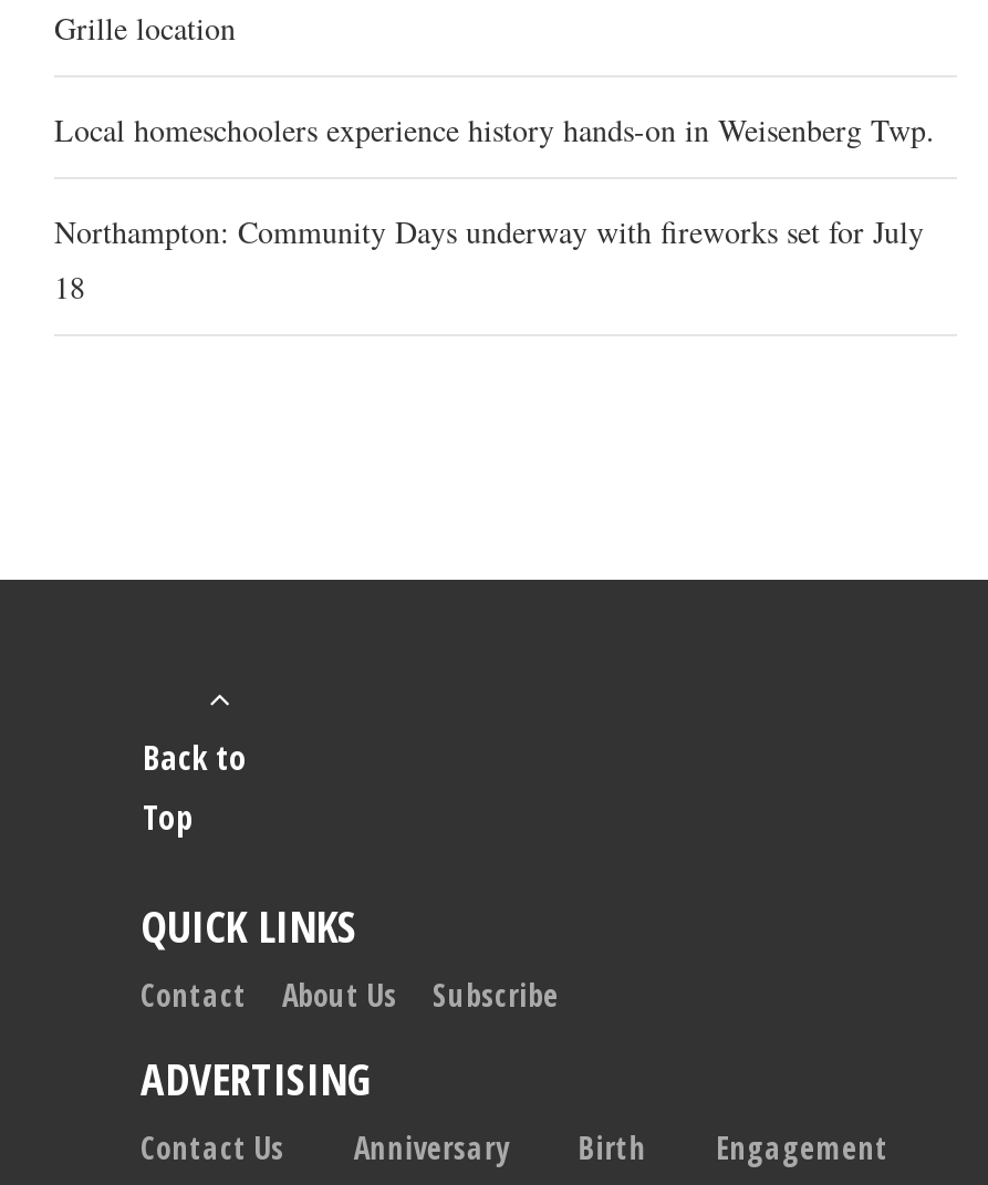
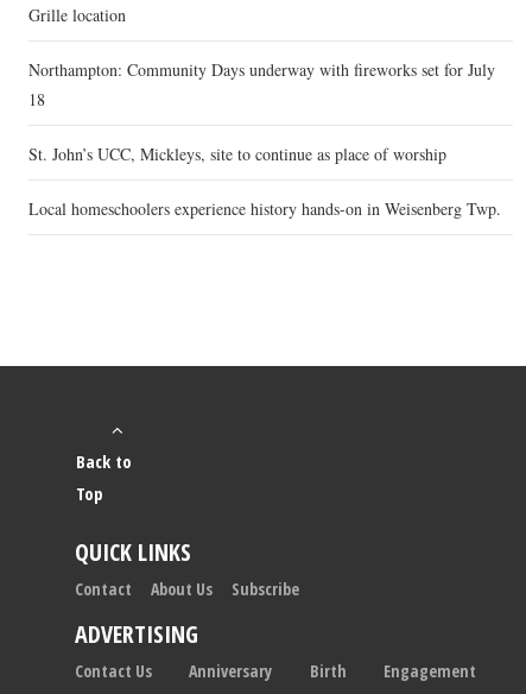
moved down: Local homeschoolers experience history hands-on in Weisenberg Twp.

moved up: Northampton: Community Days underway with fireworks set for July | 18

+ St. John’s UCC, Mickleys, site to continue as place of worship
